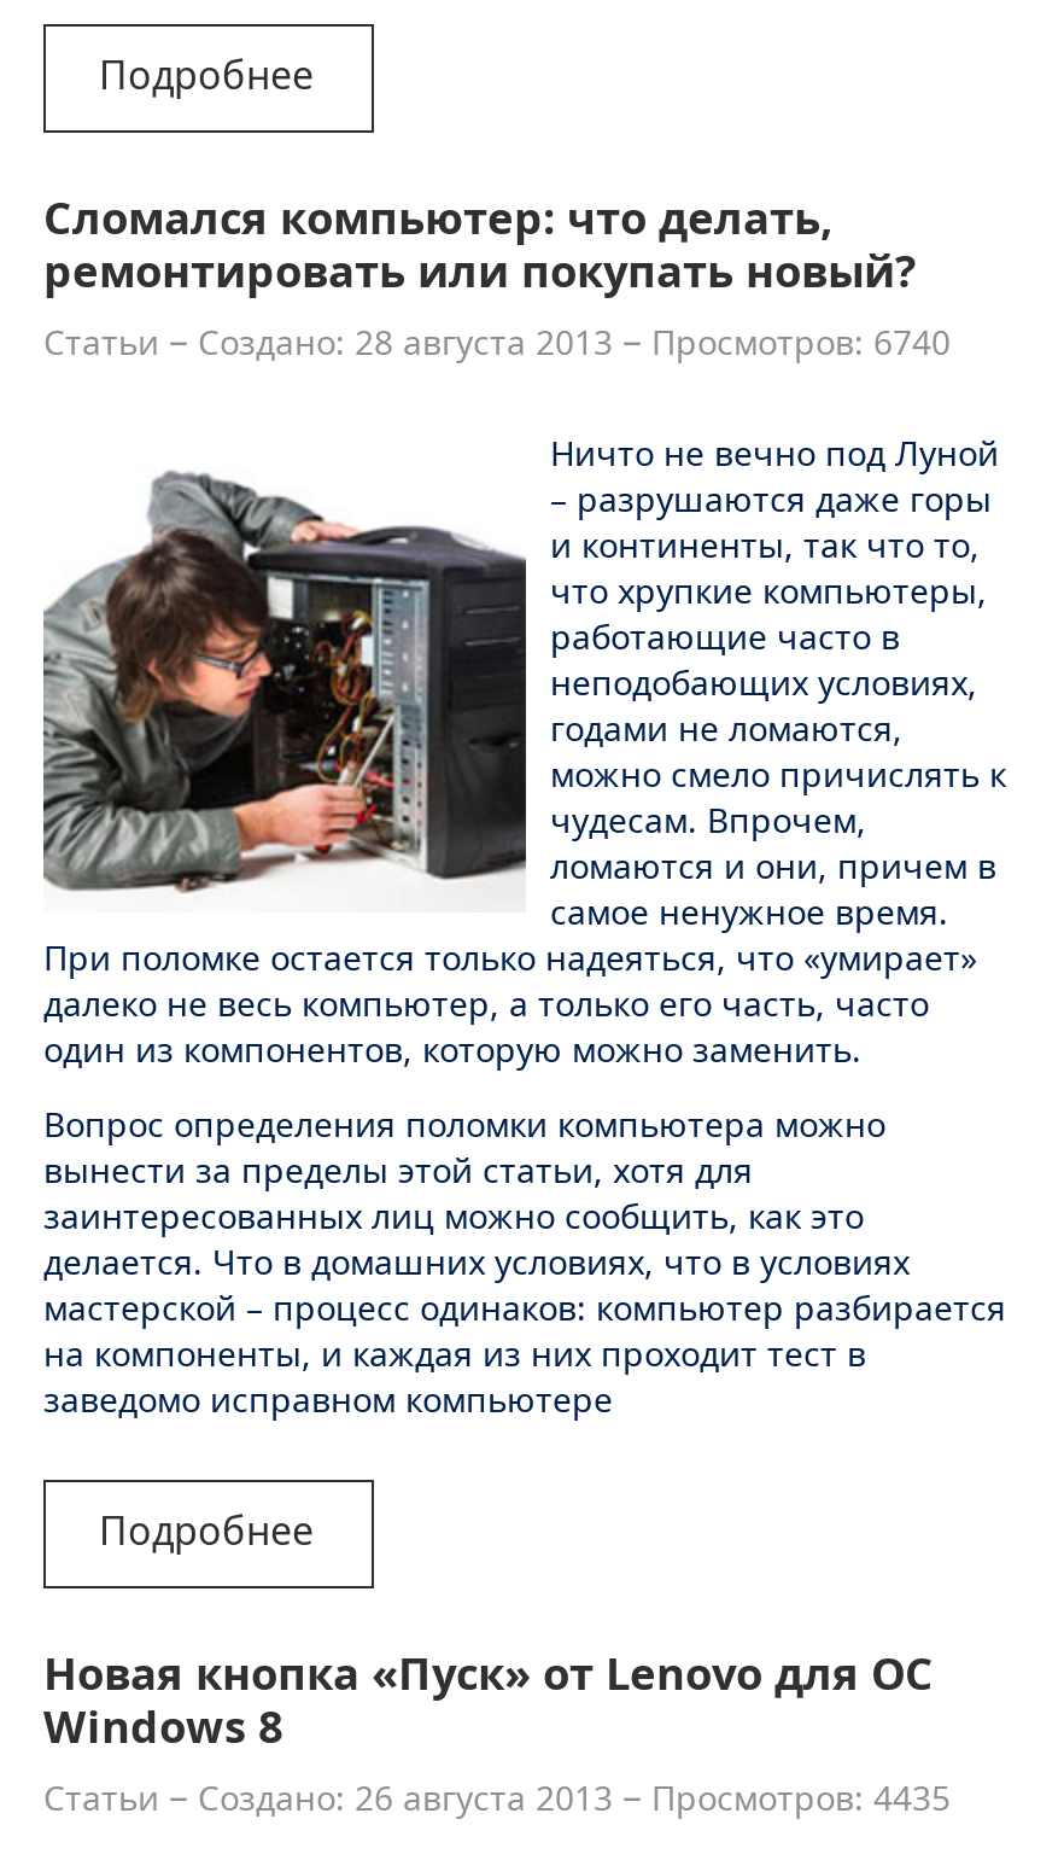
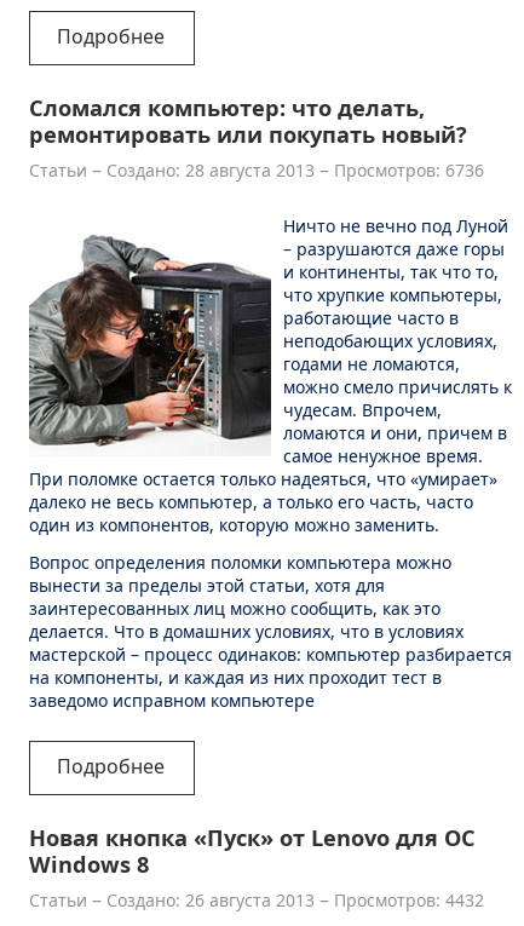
- Статьи Создано: 28 августа 2013 Просмотров: 6740
+ Статьи Создано: 28 августа 2013 Просмотров: 6736

- Статьи Создано: 26 августа 2013 Просмотров: 4435
+ Статьи Создано: 26 августа 2013 Просмотров: 4432
